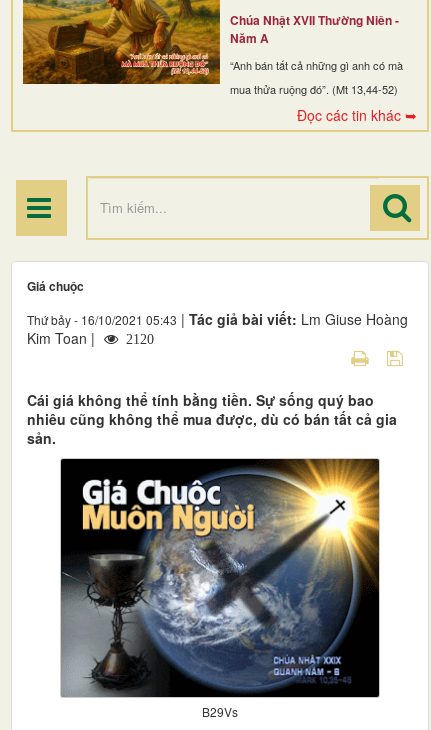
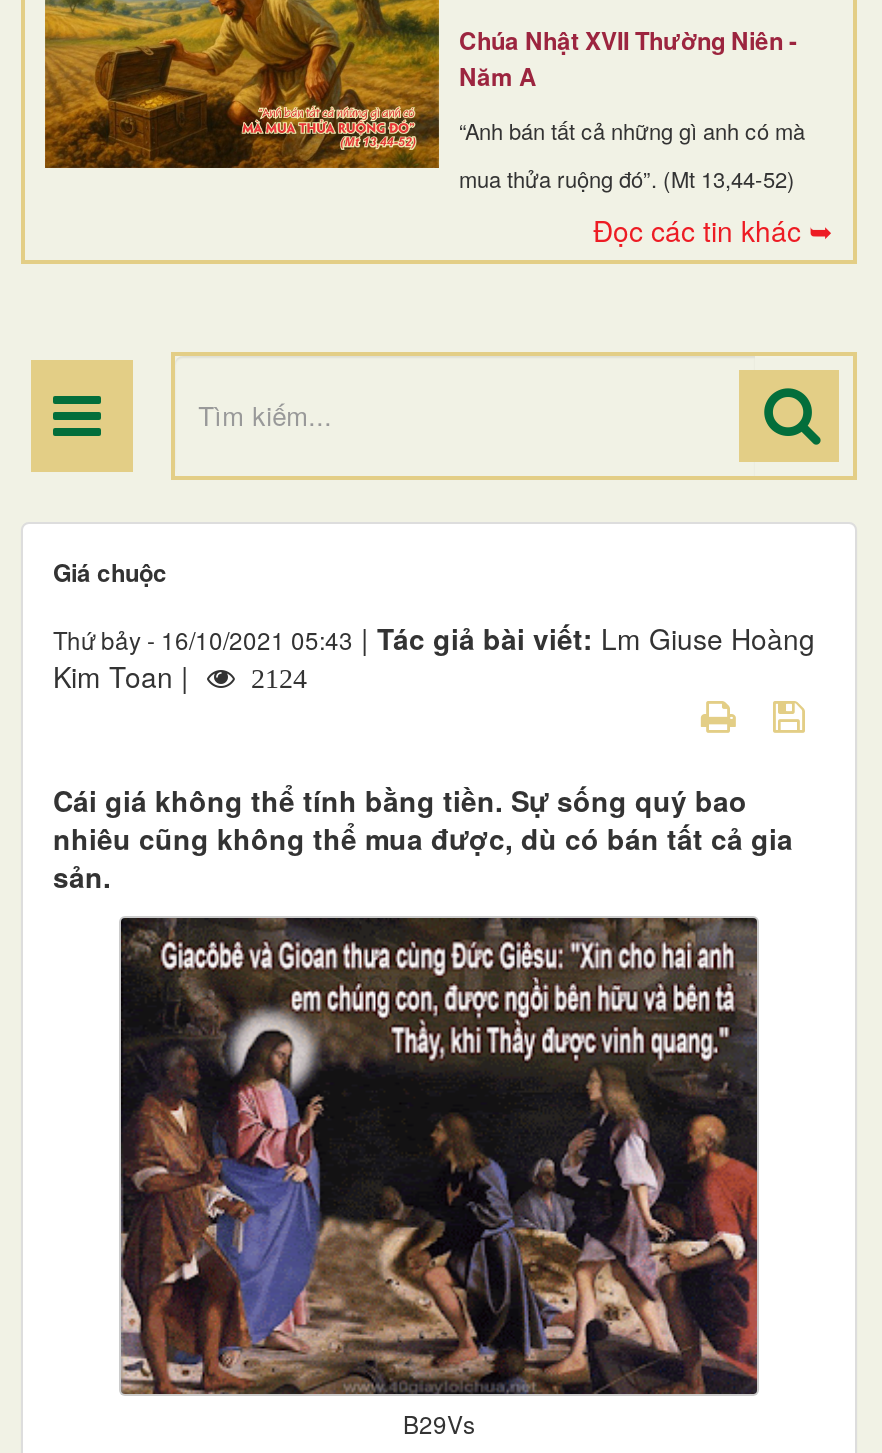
- 2120
+ 2124

- [image]
+ [image]
